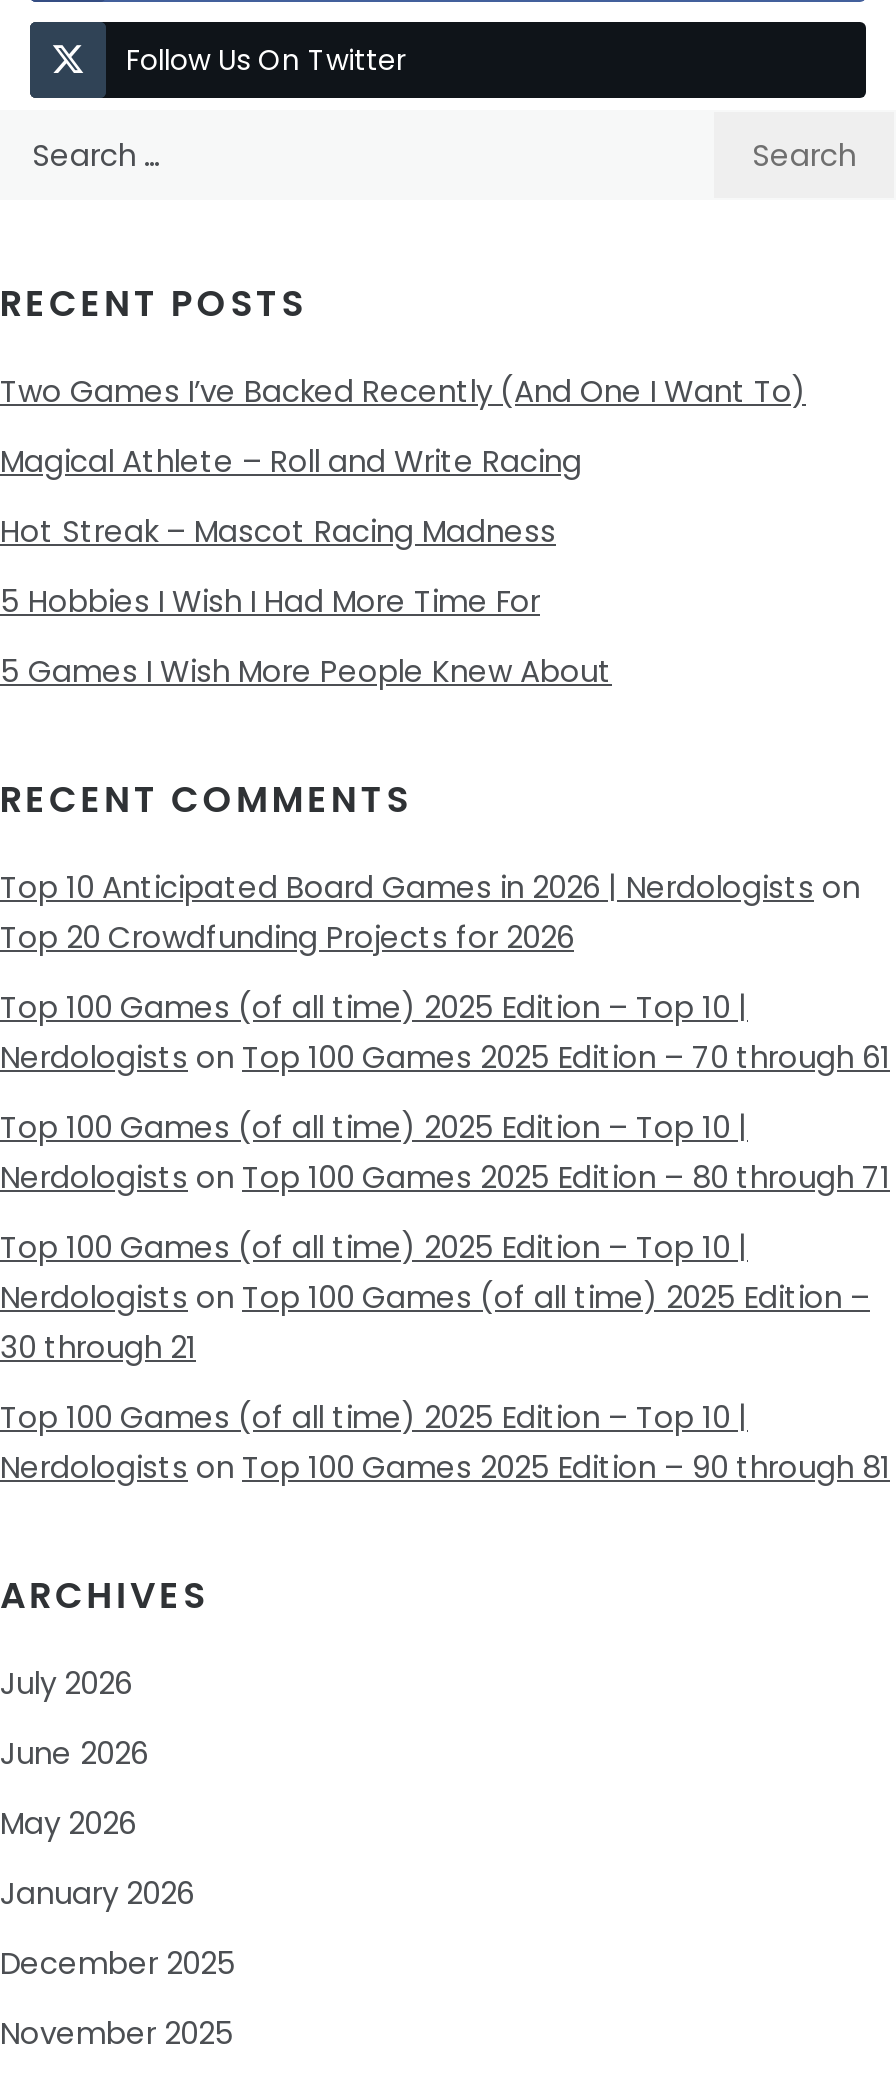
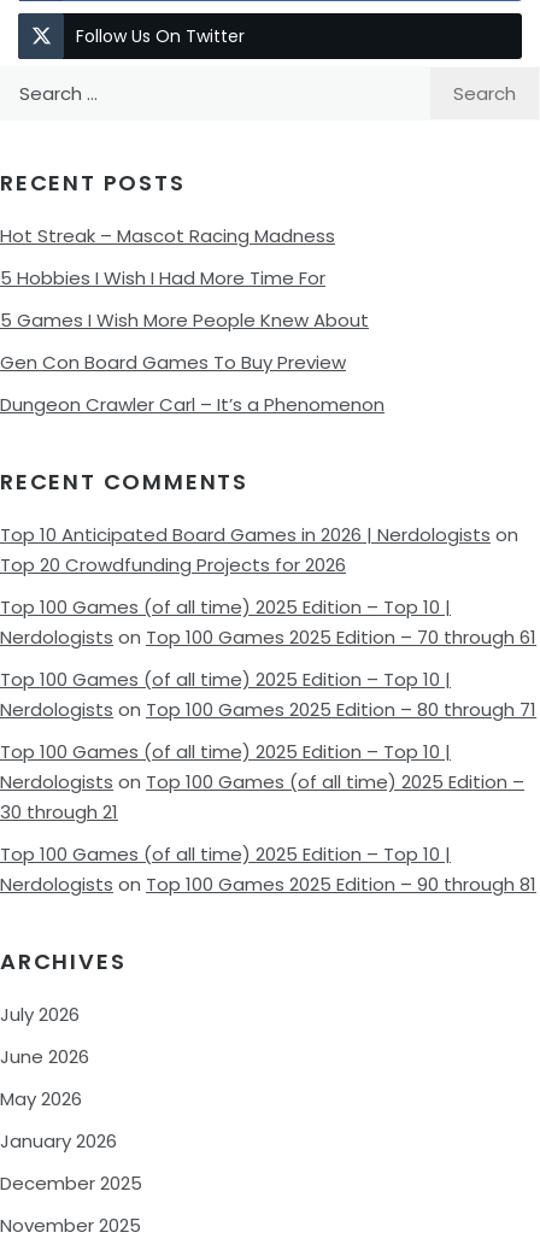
- Two Games I’ve Backed Recently (And One I Want To)
- Magical Athlete – Roll and Write Racing

moved up: Hot Streak – Mascot Racing Madness | 5 Hobbies I Wish I Had More Time For | 5 Games I Wish More People Knew About

+ Gen Con Board Games To Buy Preview
+ Dungeon Crawler Carl – It’s a Phenomenon
